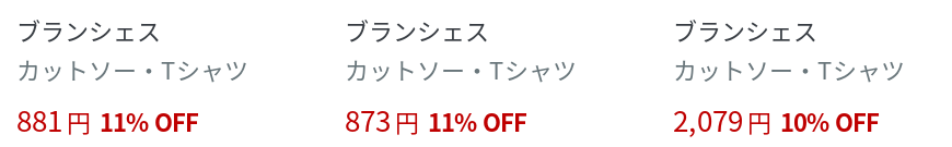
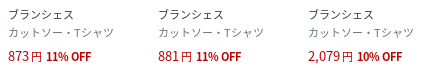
- 881 円 11% OFF
+ 873 円 11% OFF

- 873 円 11% OFF
+ 881 円 11% OFF
